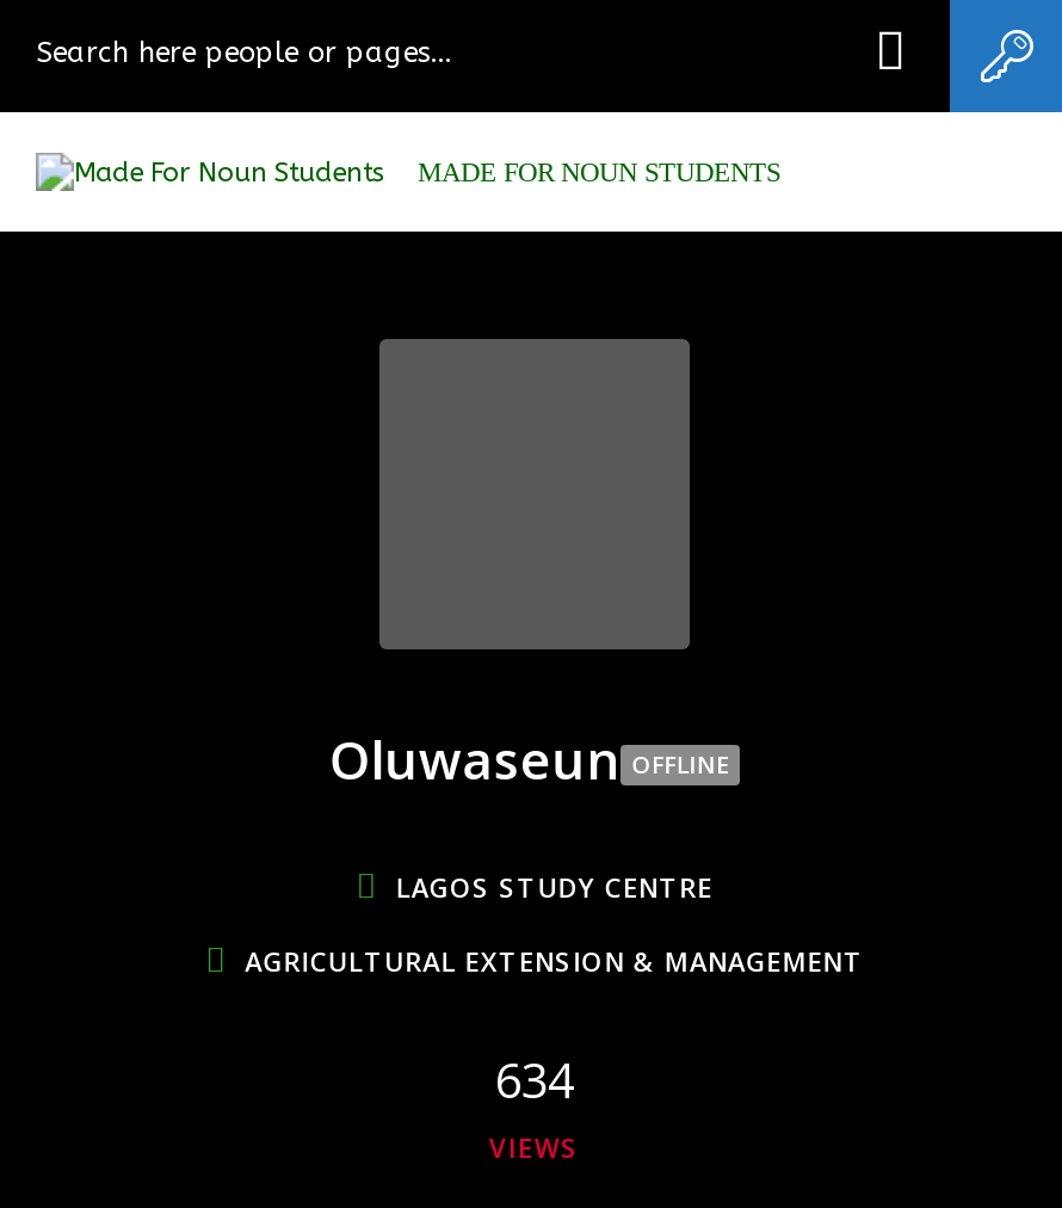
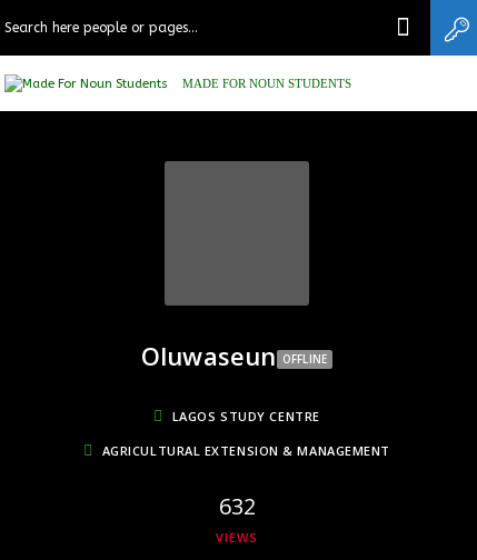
- 634
+ 632
